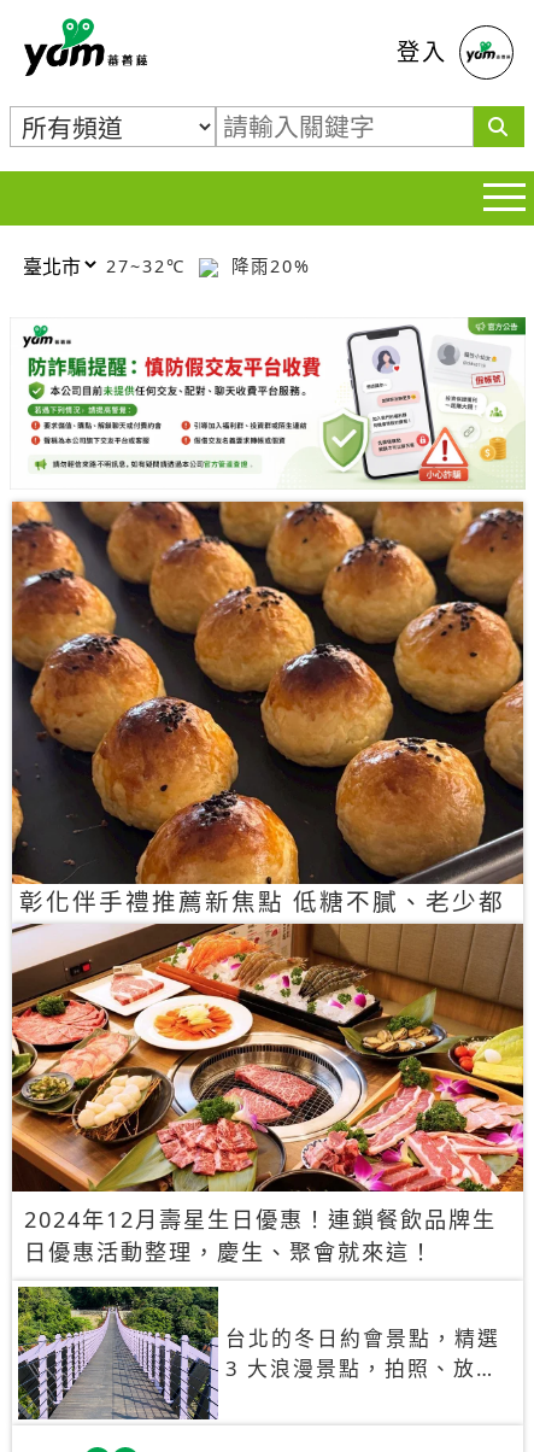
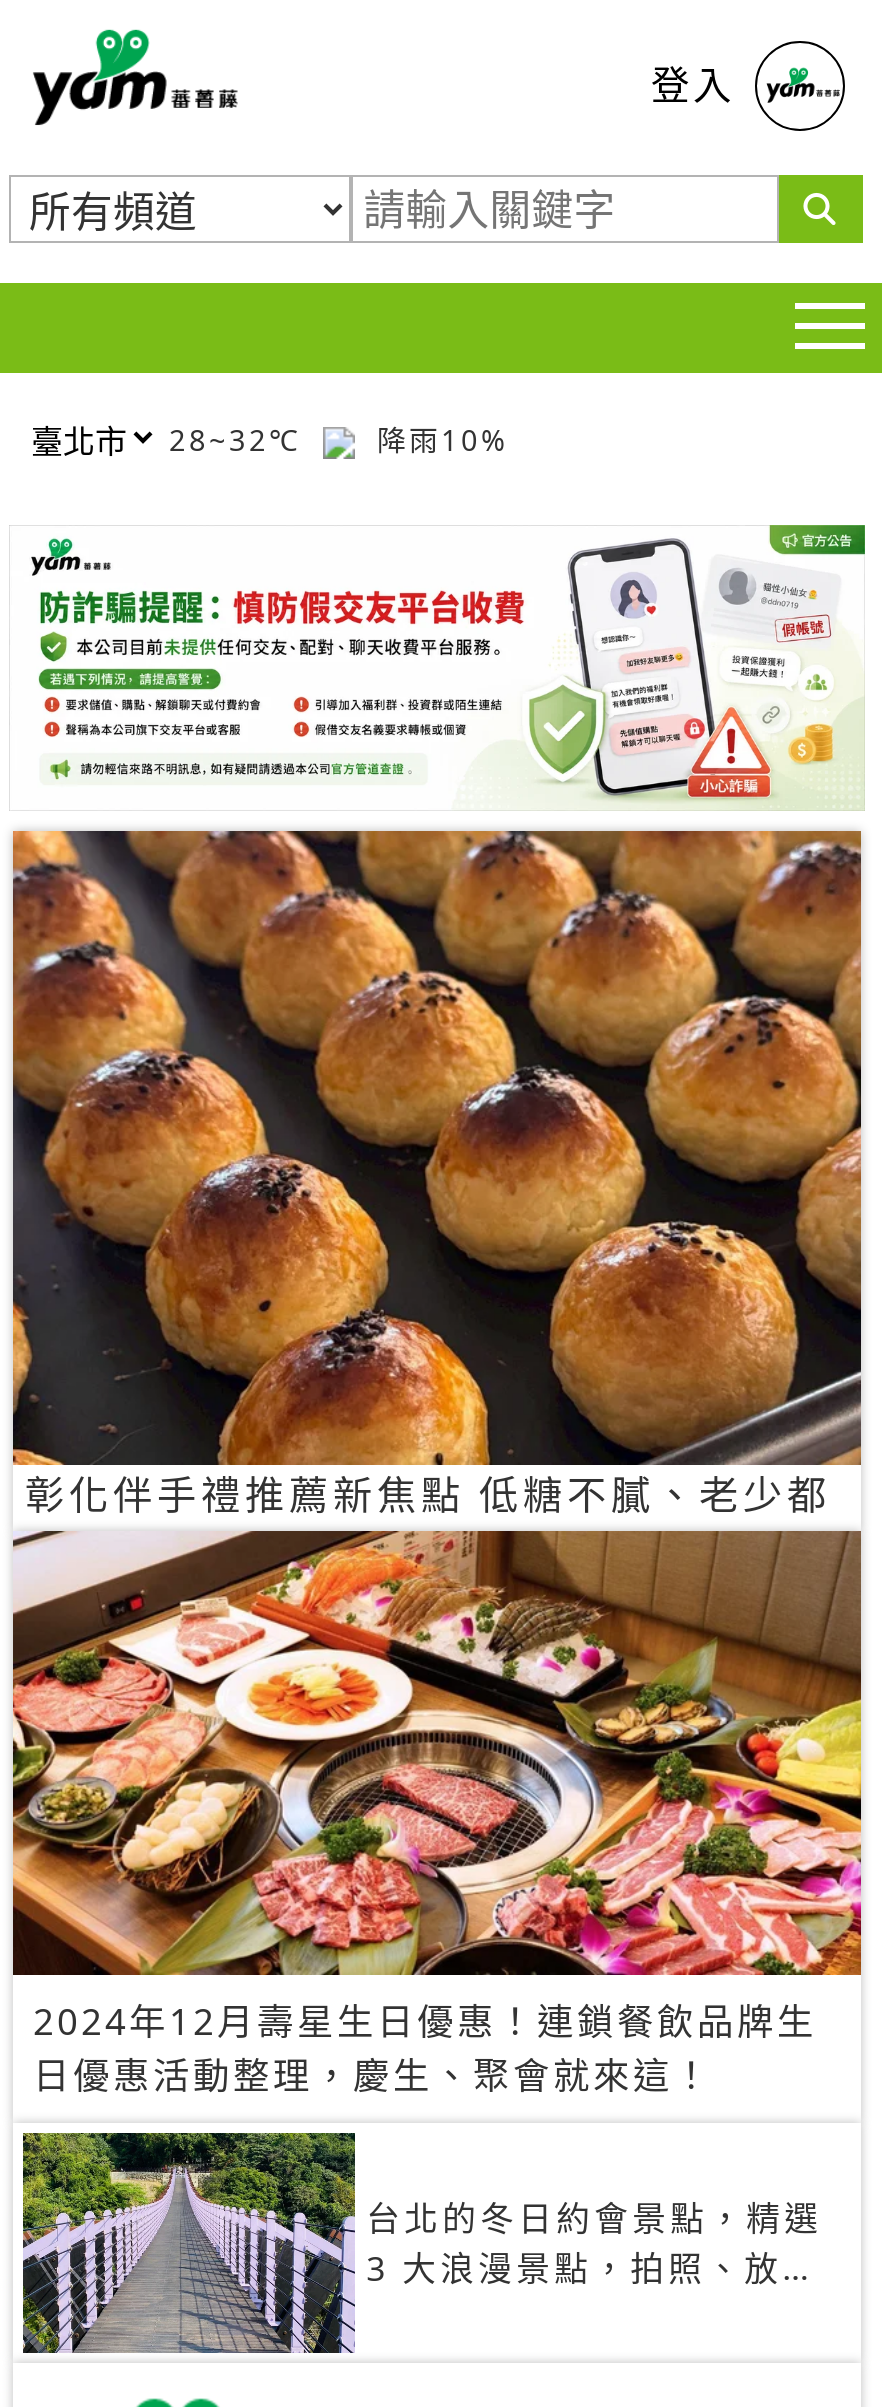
- 27~32℃
+ 28~32℃

- 降雨20%
+ 降雨10%
